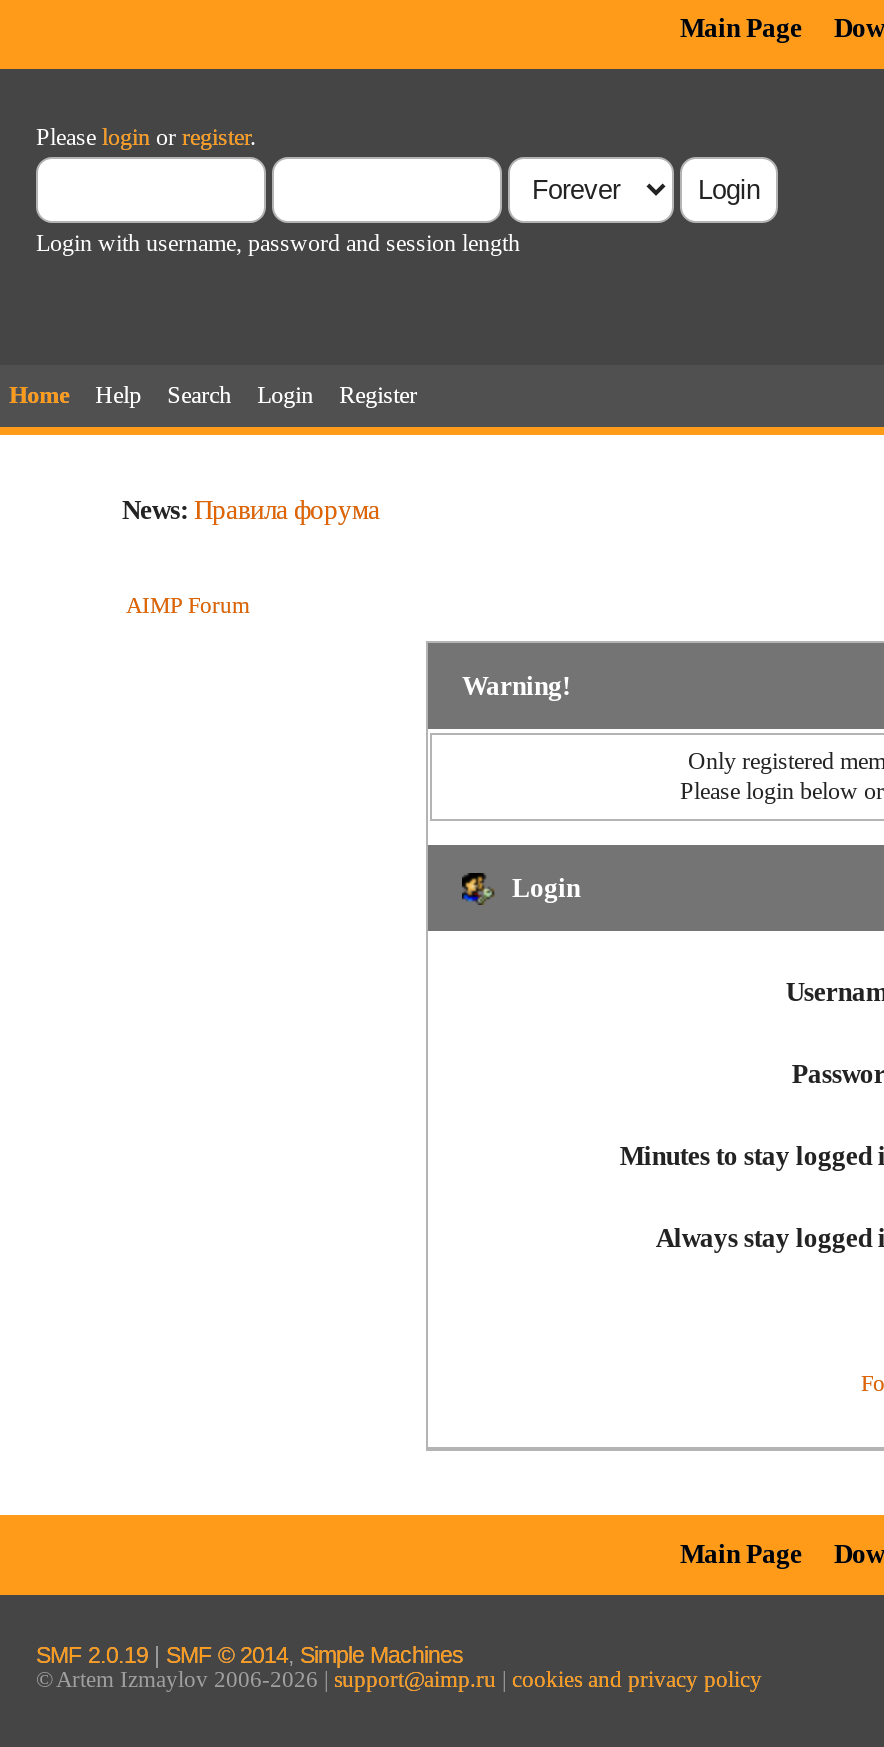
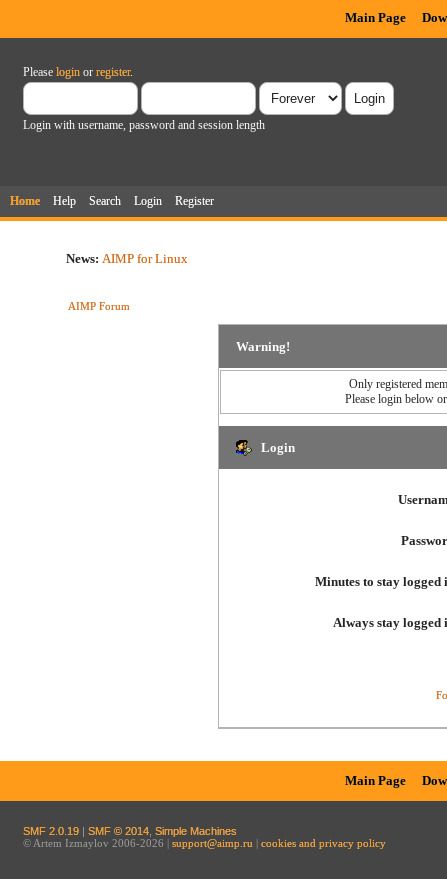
- News: Правила форума
+ News: AIMP for Linux
